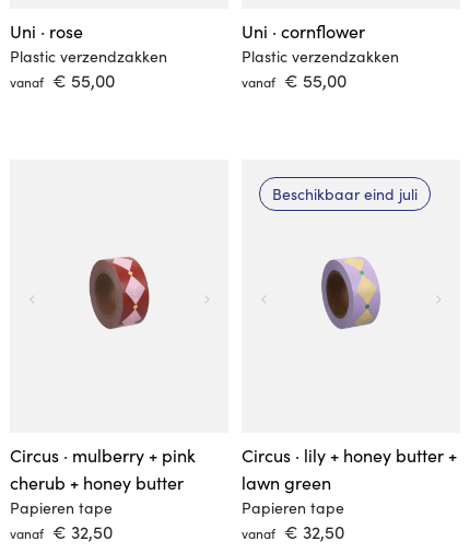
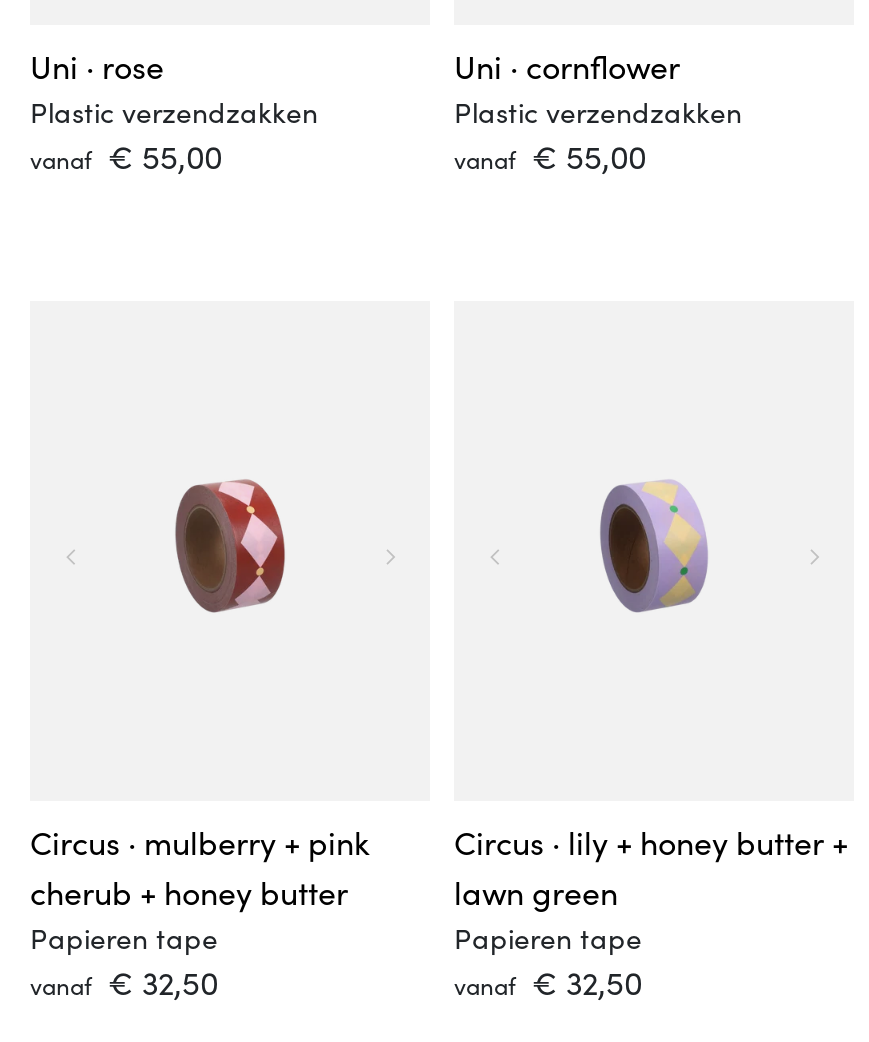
- Beschikbaar eind juli
